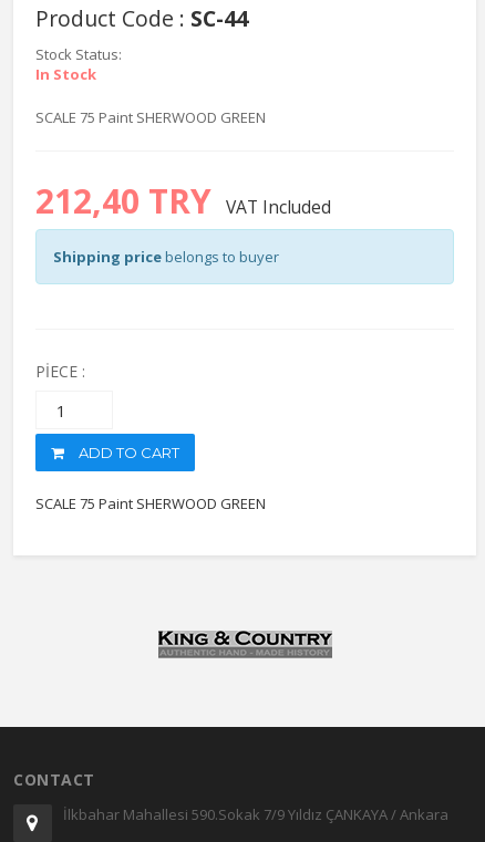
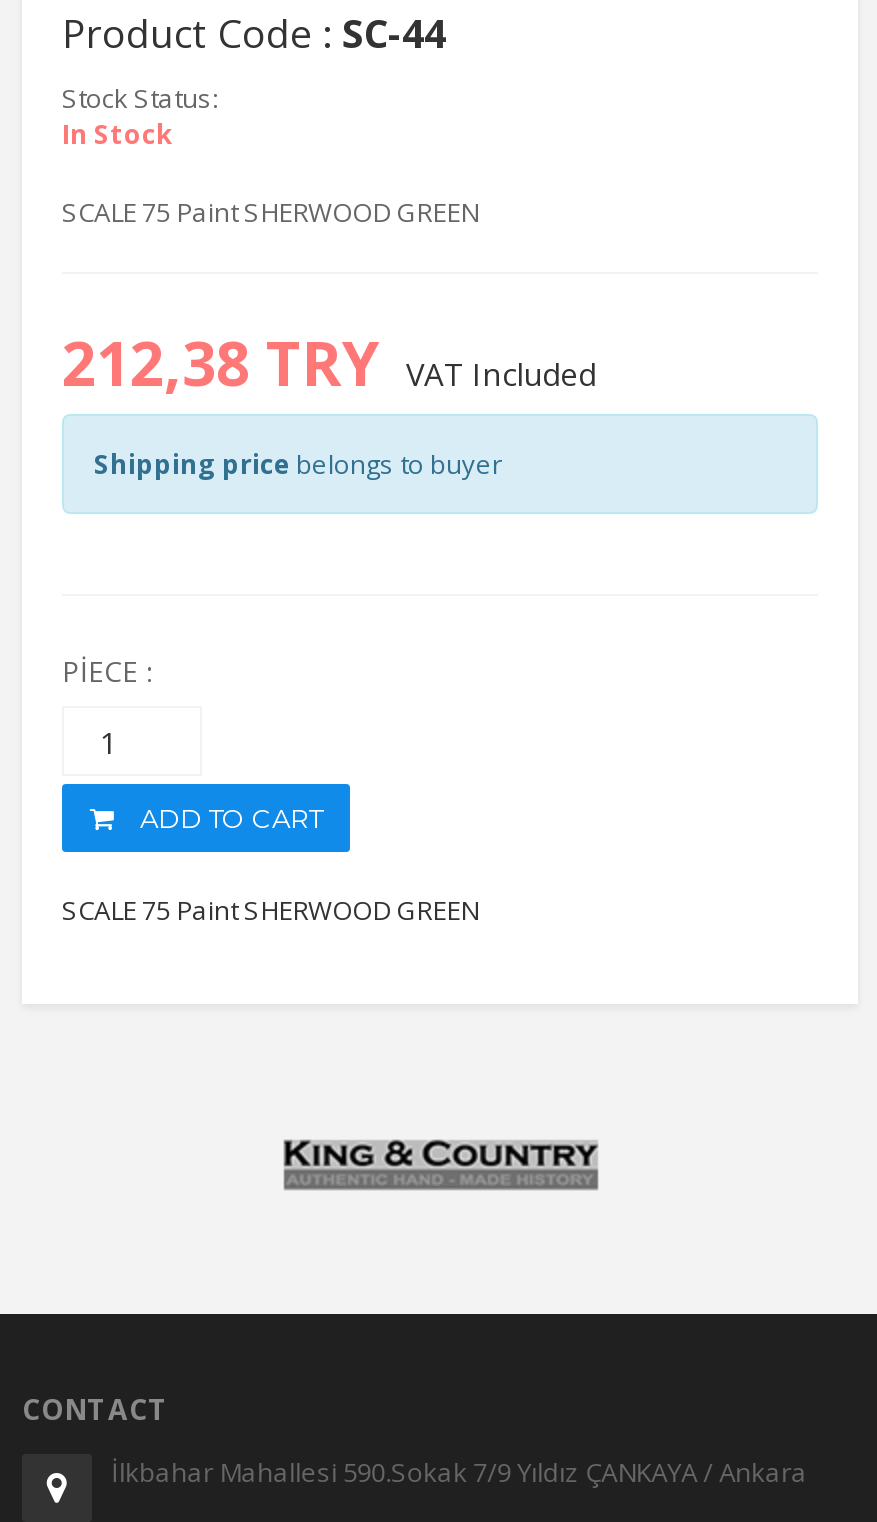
- 212,40 TRY VAT Included
+ 212,38 TRY VAT Included
